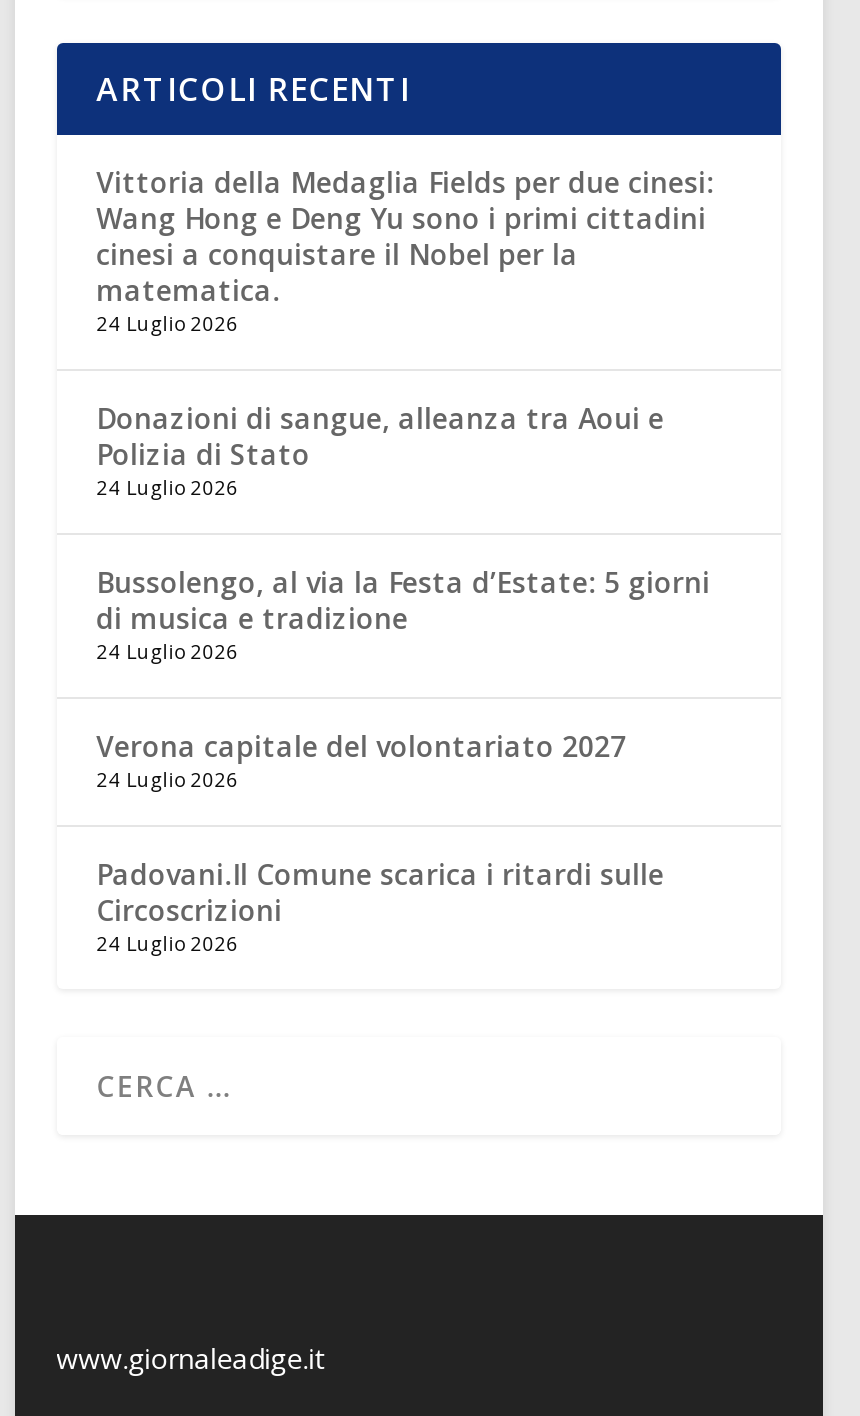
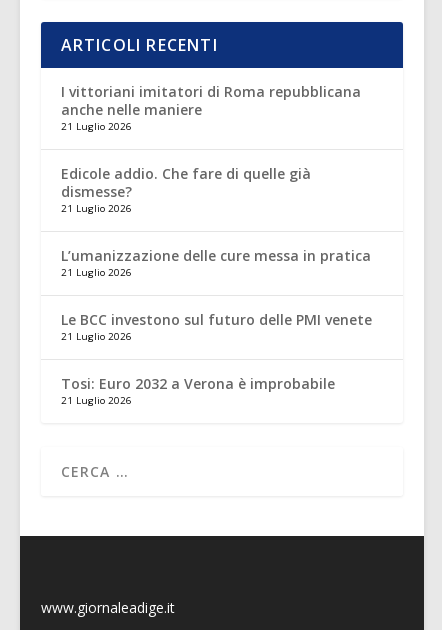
- Vittoria della Medaglia Fields per due cinesi:
- Wang Hong e Deng Yu sono i primi cittadini
- cinesi a conquistare il Nobel per la
- matematica.
- 24 Luglio 2026
+ I vittoriani imitatori di Roma repubblicana
+ anche nelle maniere
+ 21 Luglio 2026

- Donazioni di sangue, alleanza tra Aoui e
- Polizia di Stato
- 24 Luglio 2026
+ Edicole addio. Che fare di quelle già
+ dismesse?
+ 21 Luglio 2026

- Bussolengo, al via la Festa d’Estate: 5 giorni
- di musica e tradizione
- 24 Luglio 2026
+ L’umanizzazione delle cure messa in pratica
+ 21 Luglio 2026

- Verona capitale del volontariato 2027
- 24 Luglio 2026
+ Le BCC investono sul futuro delle PMI venete
+ 21 Luglio 2026

- Padovani.Il Comune scarica i ritardi sulle
- Circoscrizioni
- 24 Luglio 2026
+ Tosi: Euro 2032 a Verona è improbabile
+ 21 Luglio 2026
